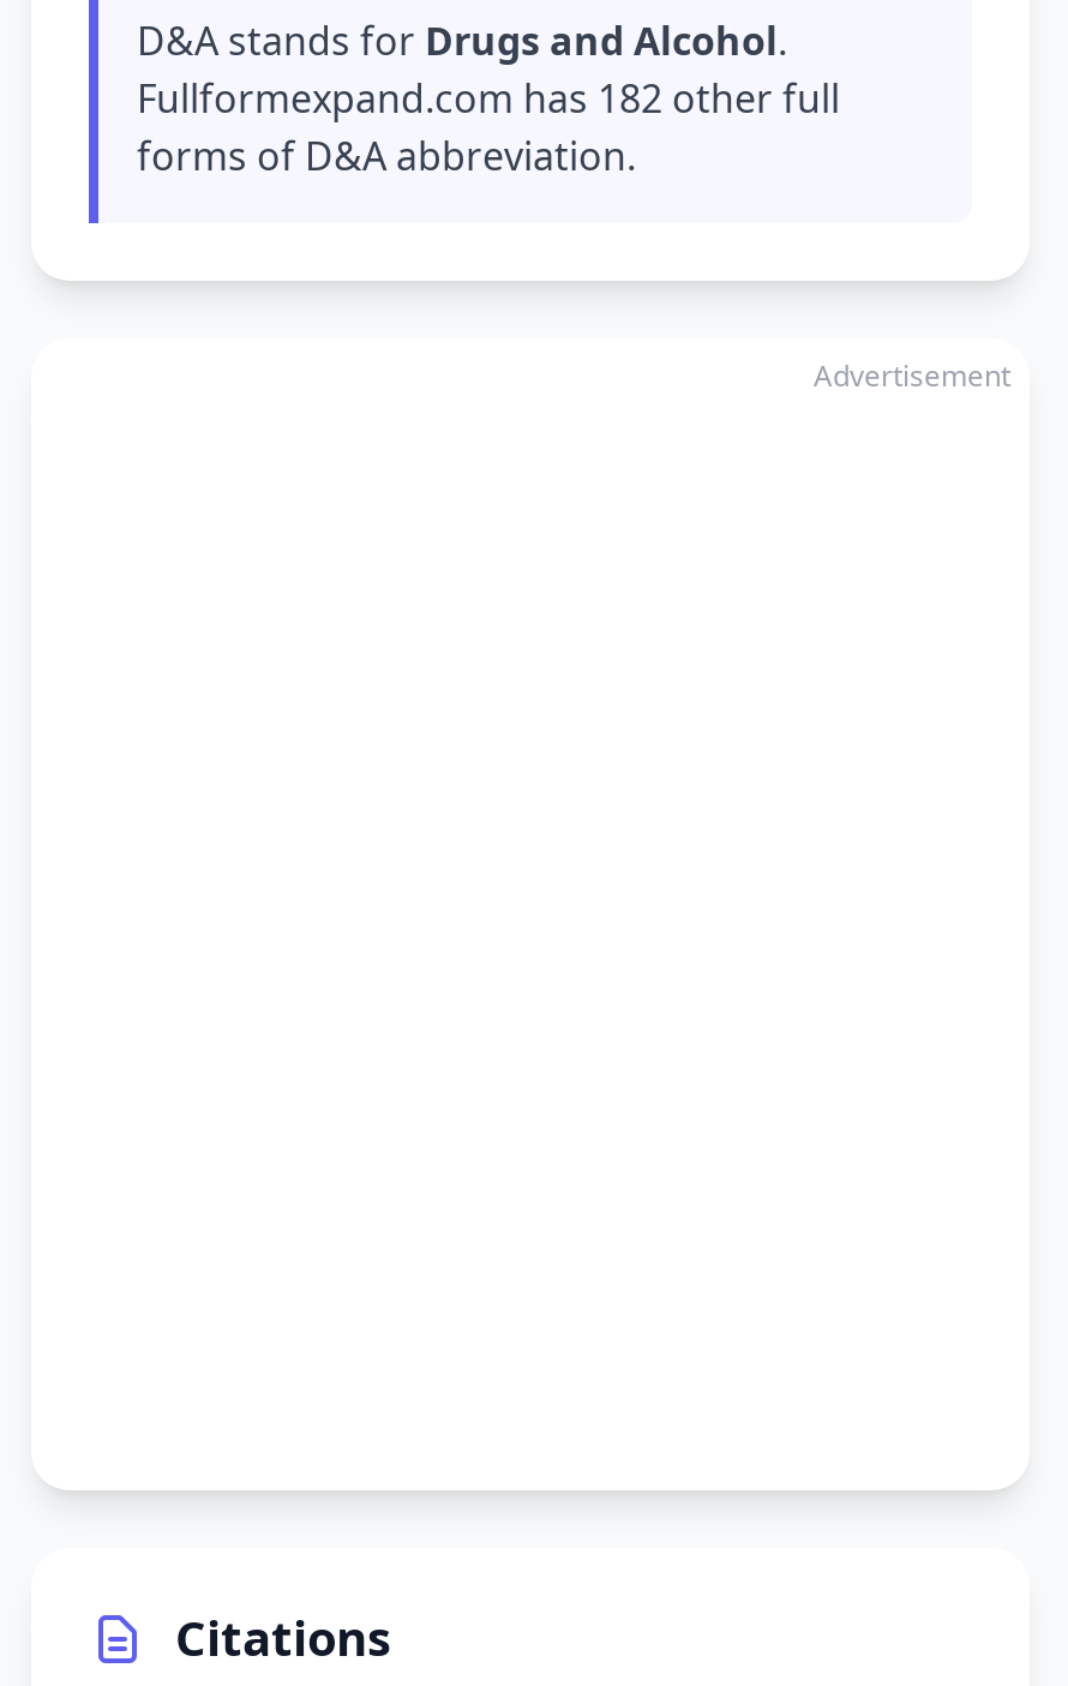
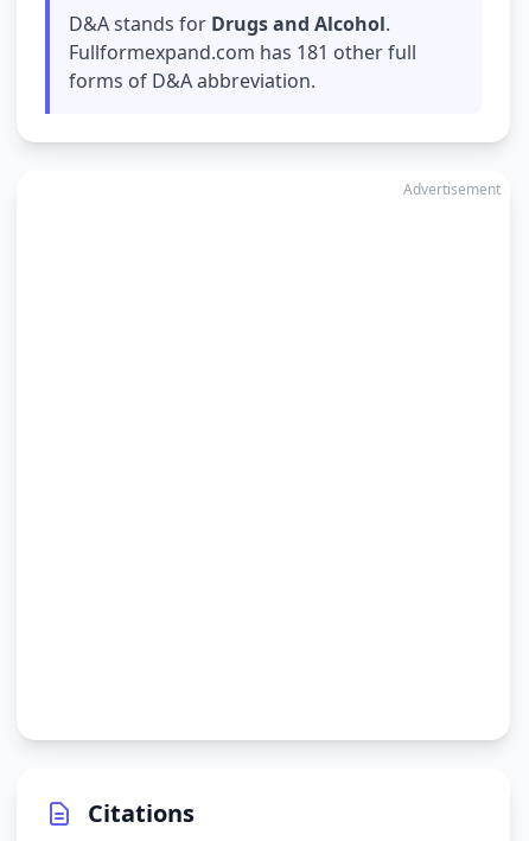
- Fullformexpand.com has 182 other full
+ Fullformexpand.com has 181 other full
